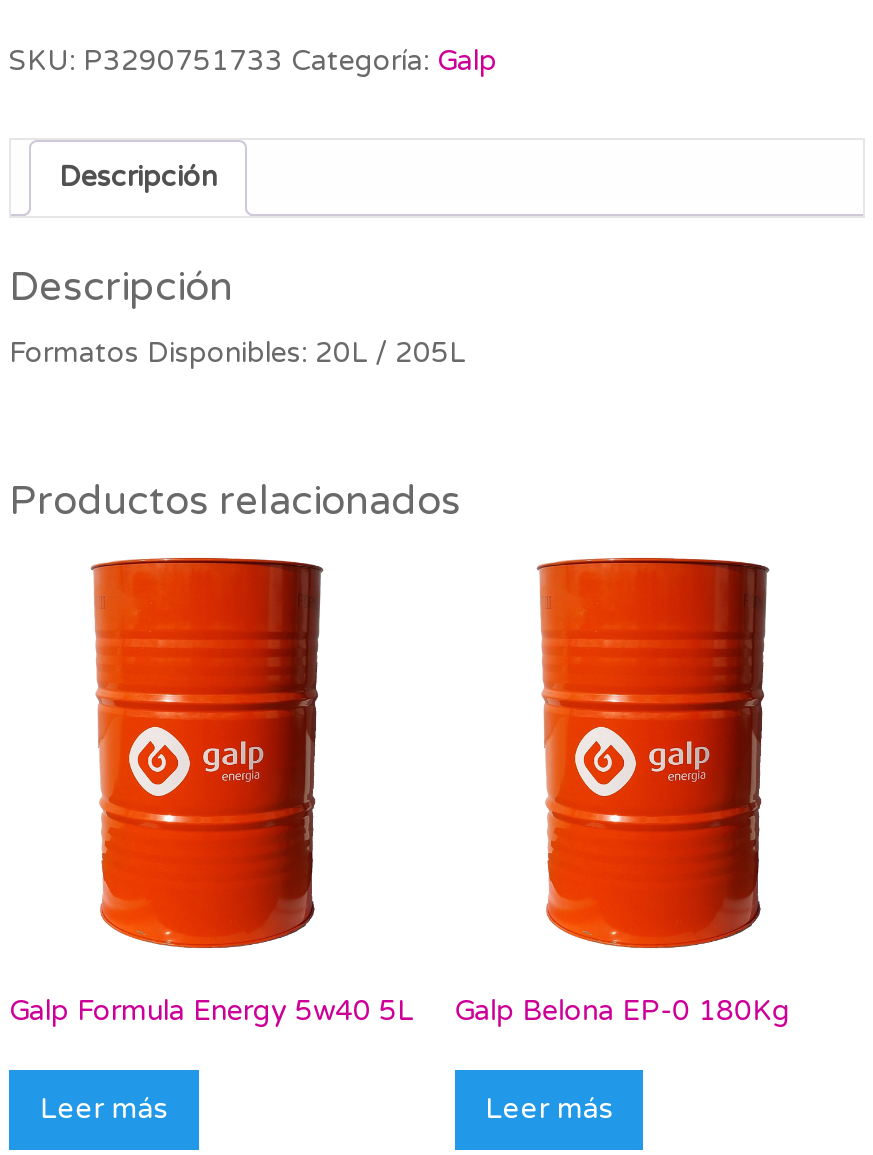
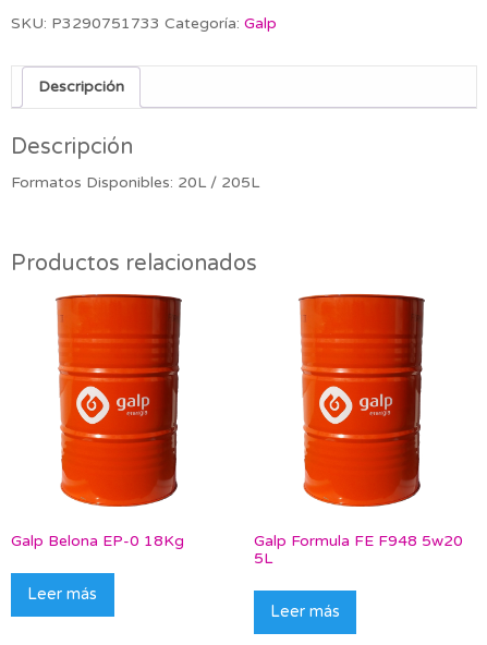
- Galp Formula Energy 5w40 5L
+ Galp Belona EP-0 18Kg

- Galp Belona EP-0 180Kg
+ Galp Formula FE F948 5w20
+ 5L
